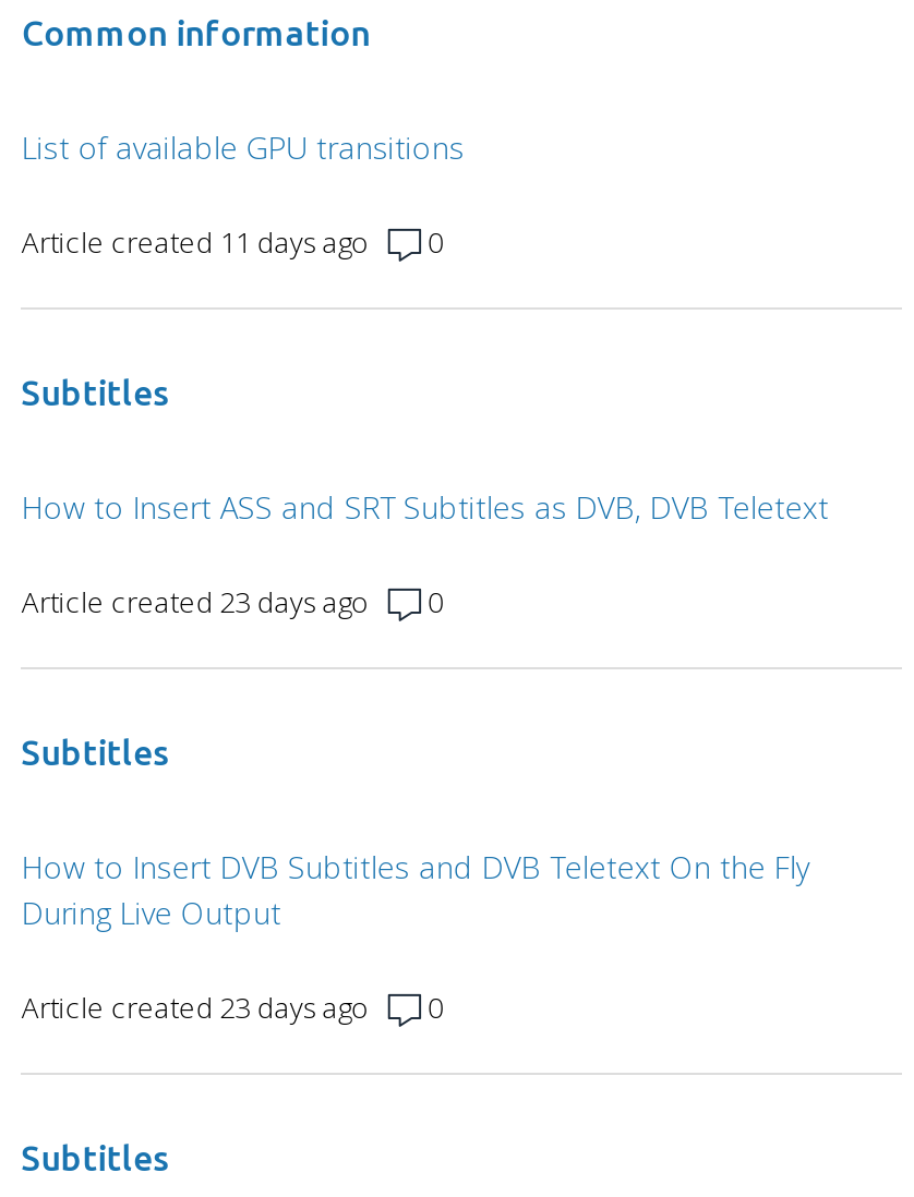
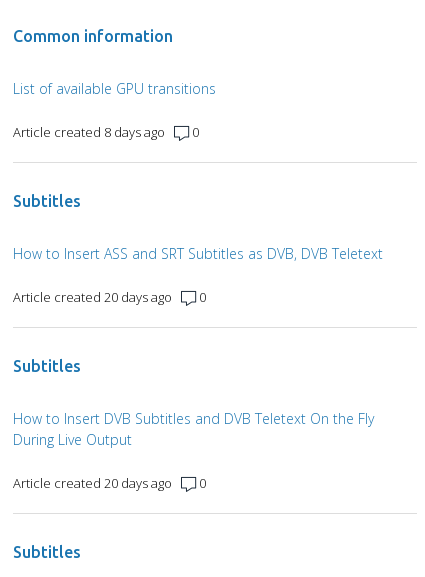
- Article created 11 days ago
+ Article created 8 days ago

- Article created 23 days ago
+ Article created 20 days ago

- Article created 23 days ago
+ Article created 20 days ago
